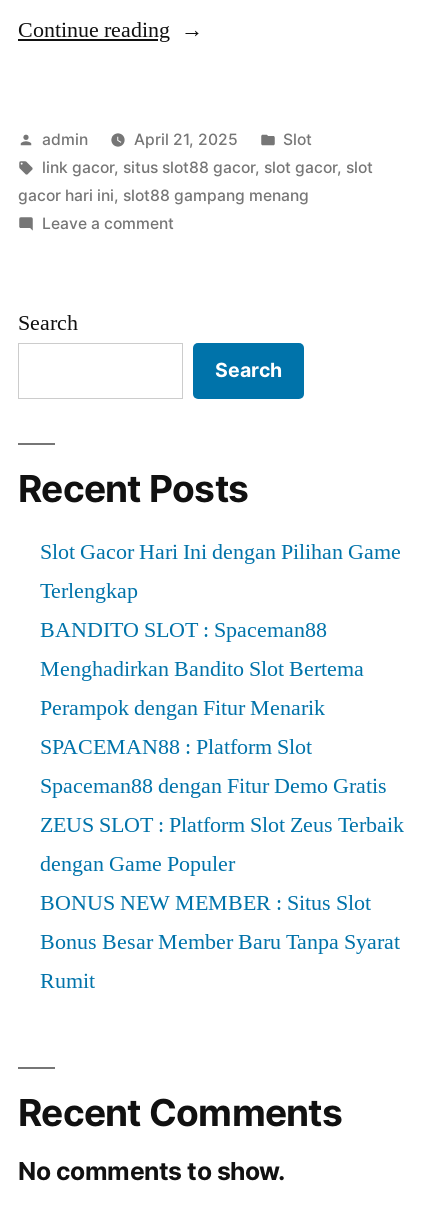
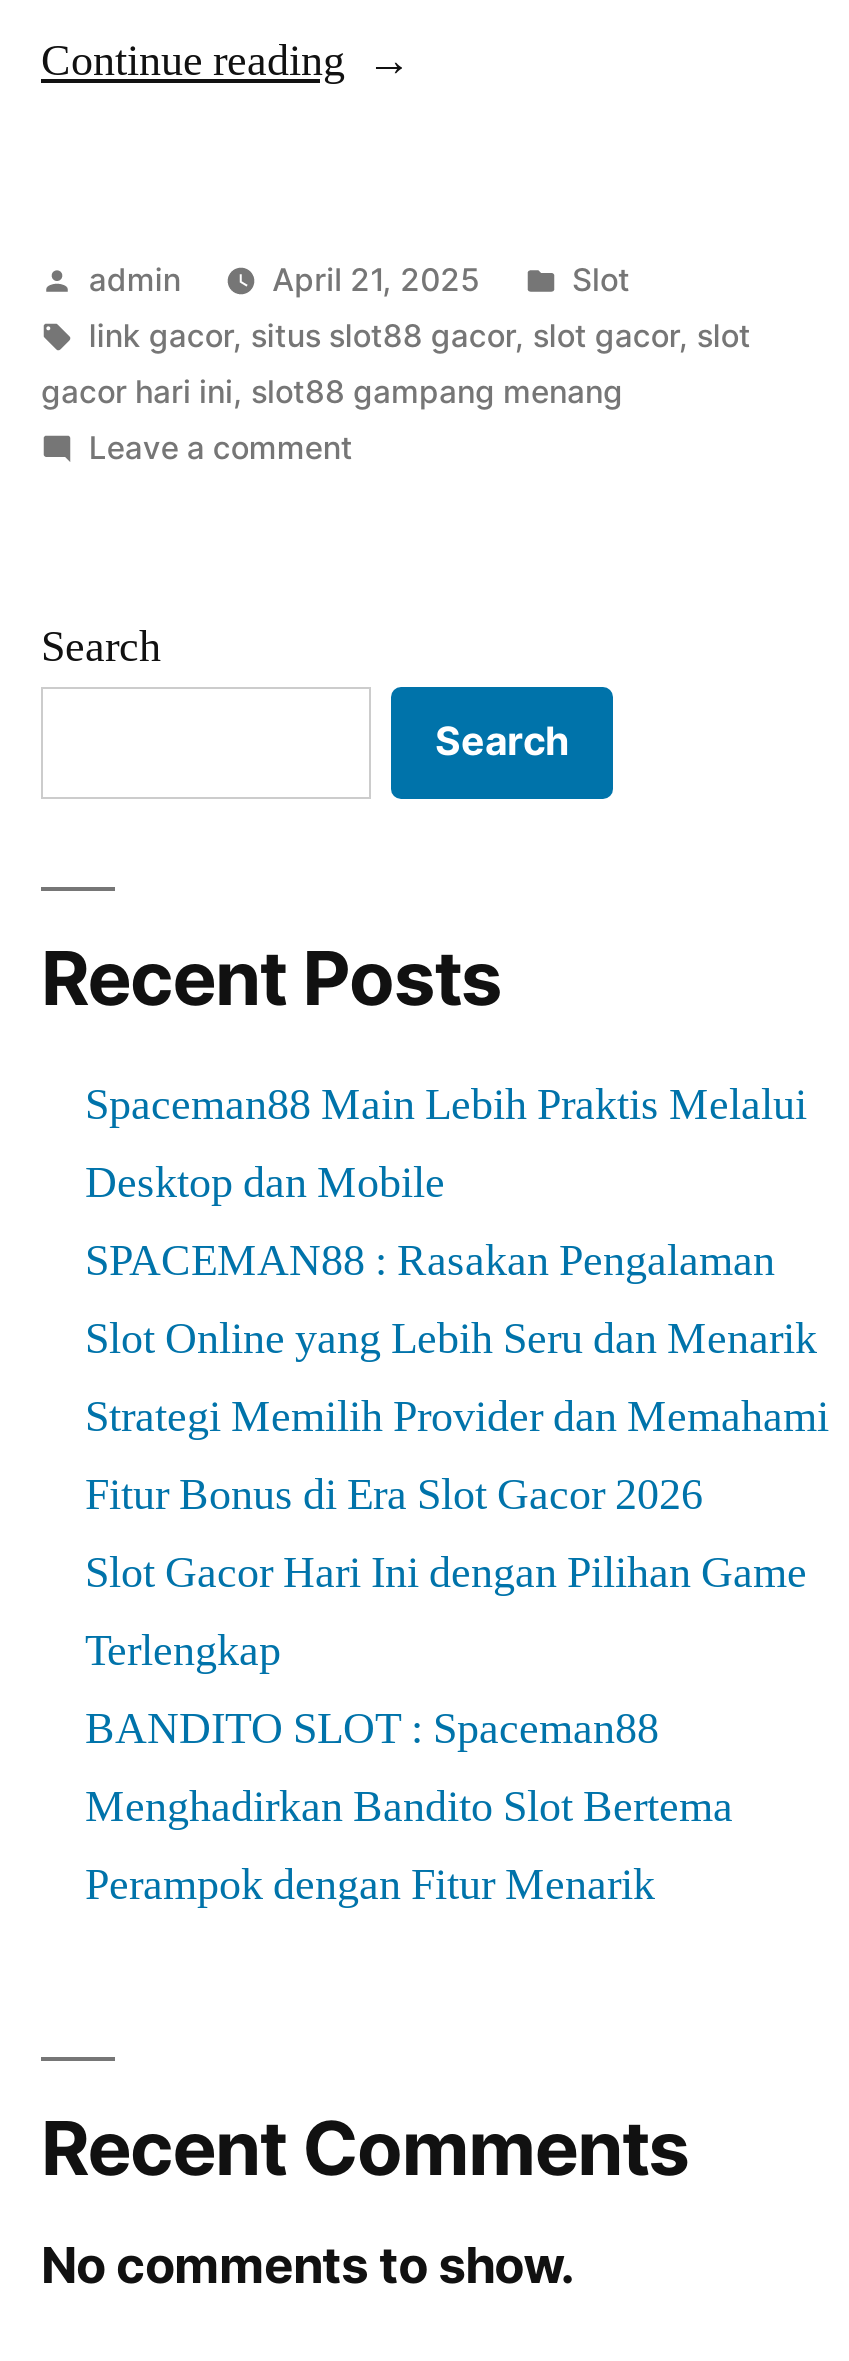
+ Spaceman88 Main Lebih Praktis Melalui
+ Desktop dan Mobile
+ SPACEMAN88 : Rasakan Pengalaman
+ Slot Online yang Lebih Seru dan Menarik
+ Strategi Memilih Provider dan Memahami
+ Fitur Bonus di Era Slot Gacor 2026

moved down: Slot Gacor Hari Ini dengan Pilihan Game | Terlengkap | BANDITO SLOT : Spaceman88 | Menghadirkan Bandito Slot Bertema | Perampok dengan Fitur Menarik

- SPACEMAN88 : Platform Slot
- Spaceman88 dengan Fitur Demo Gratis
- ZEUS SLOT : Platform Slot Zeus Terbaik
- dengan Game Populer
- BONUS NEW MEMBER : Situs Slot
- Bonus Besar Member Baru Tanpa Syarat
- Rumit
